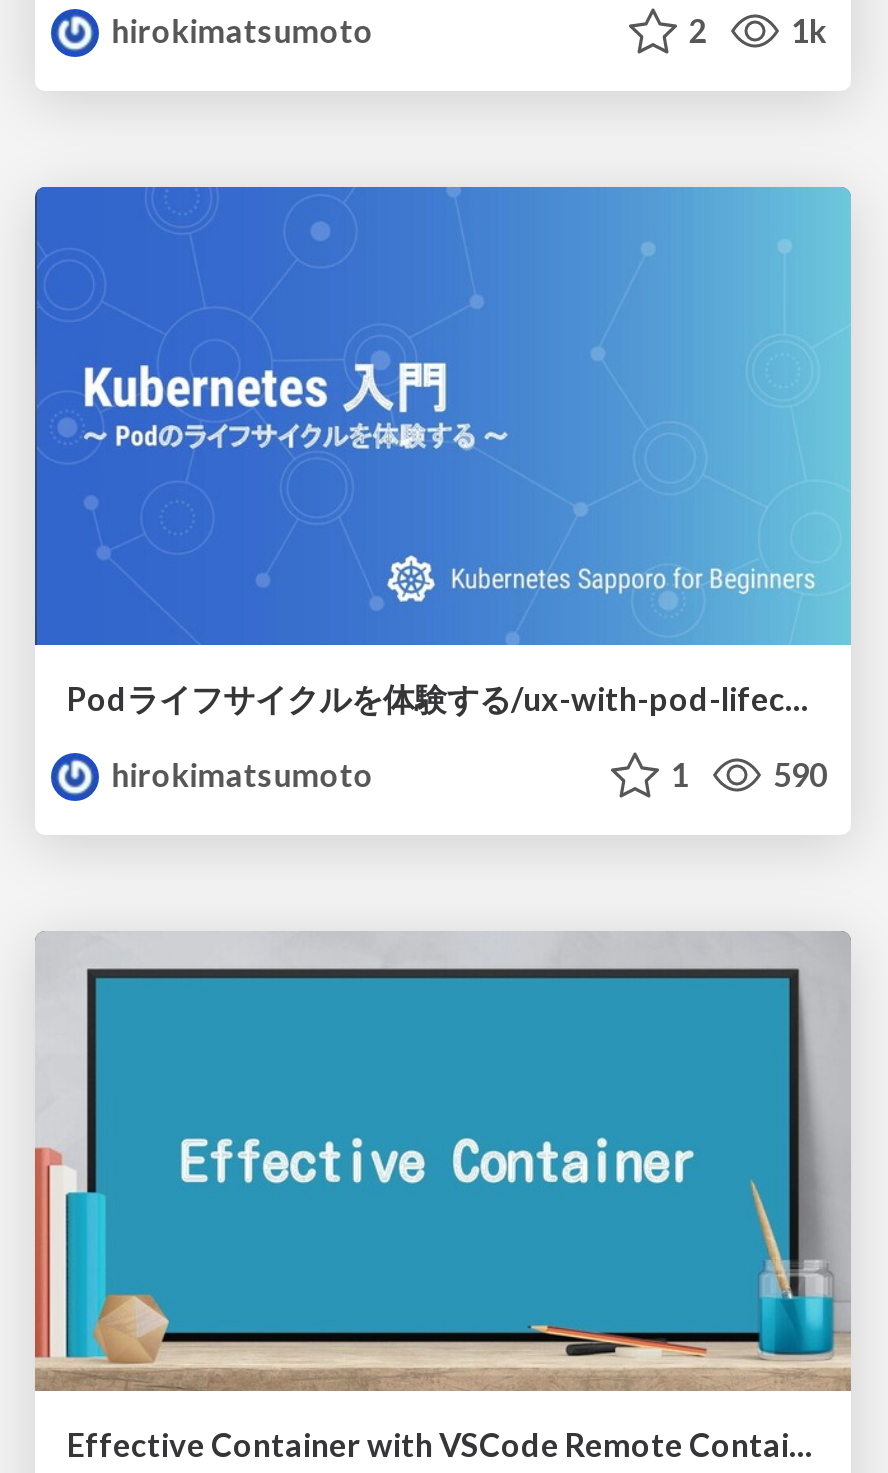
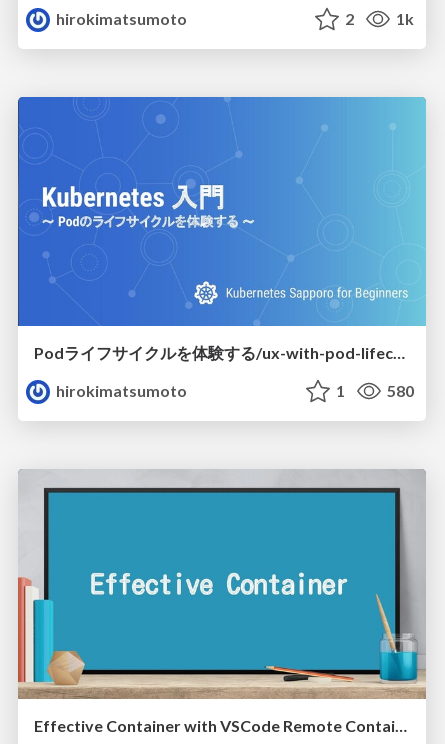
- 590
+ 580
